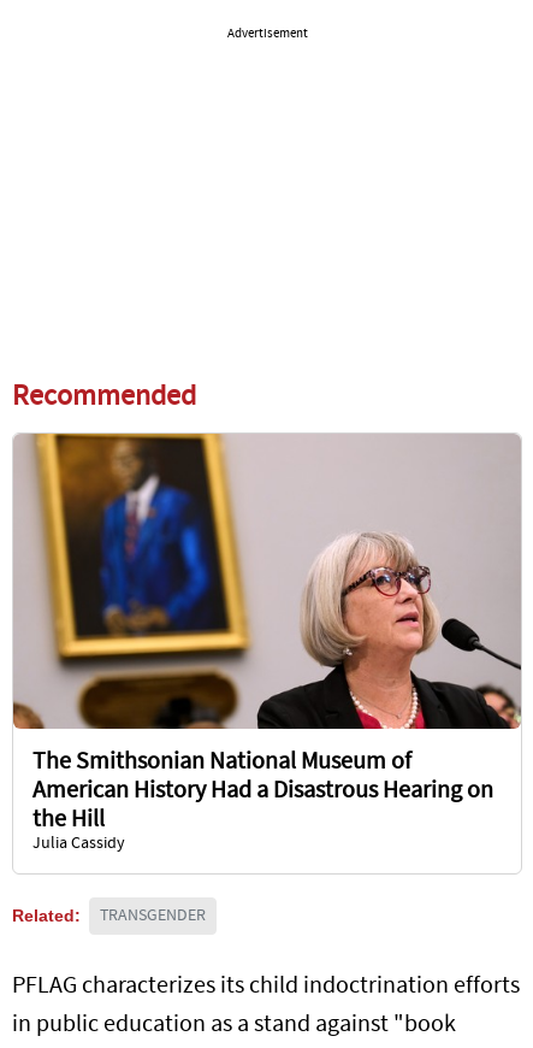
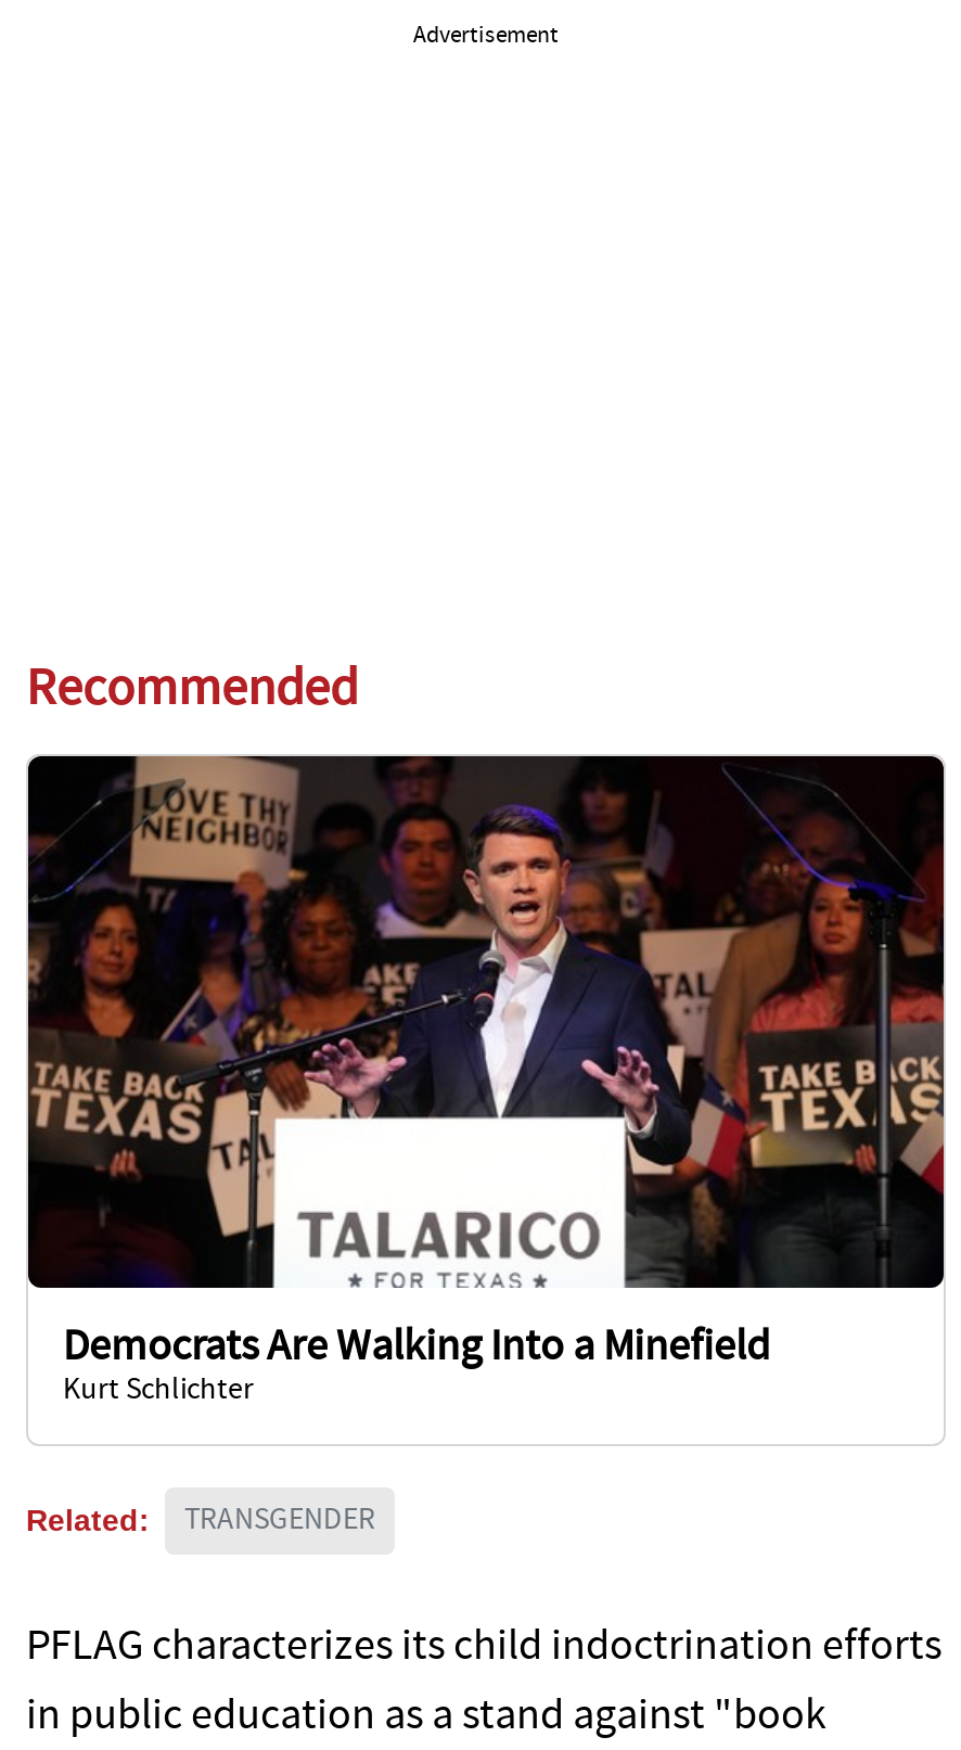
- [image]
- The Smithsonian National Museum of
- American History Had a Disastrous Hearing on
- the Hill
- Julia Cassidy
+ [image]
+ Democrats Are Walking Into a Minefield
+ Kurt Schlichter
